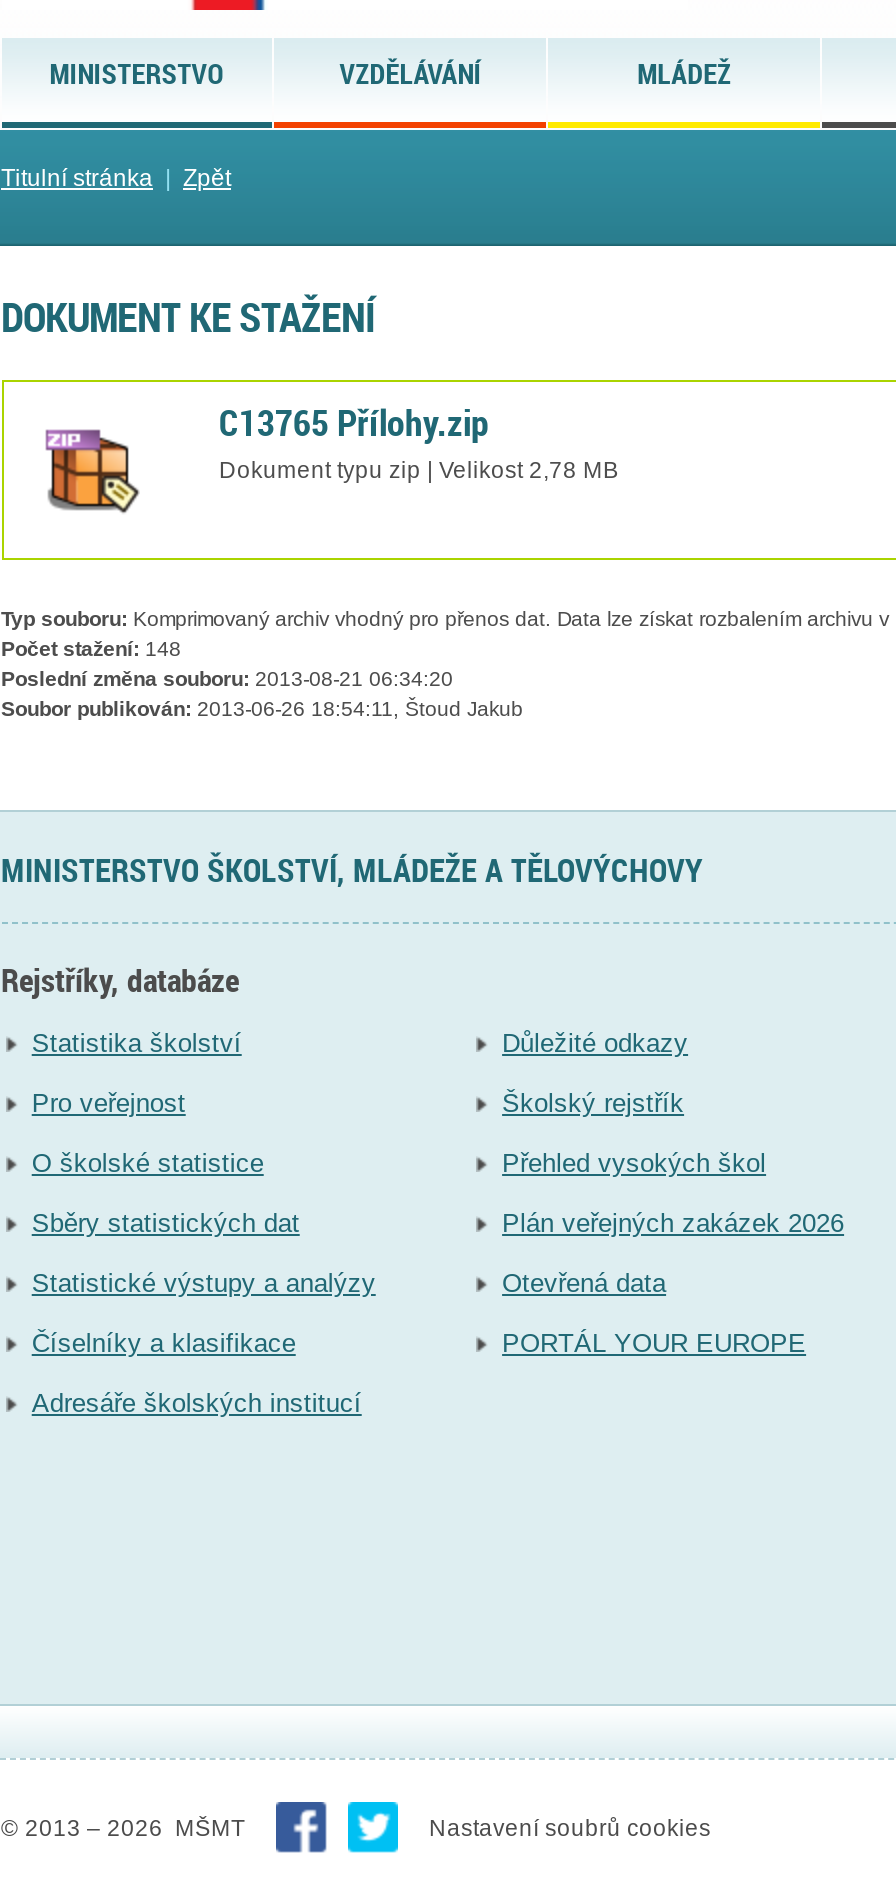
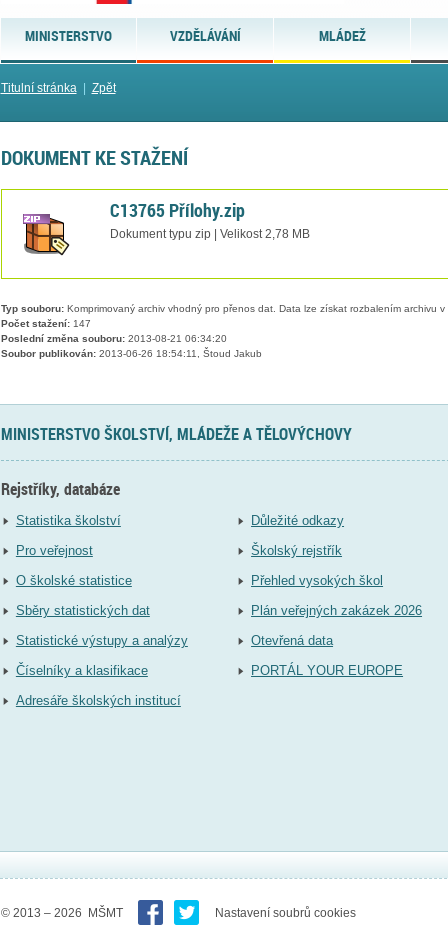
- Počet stažení: 148
+ Počet stažení: 147
